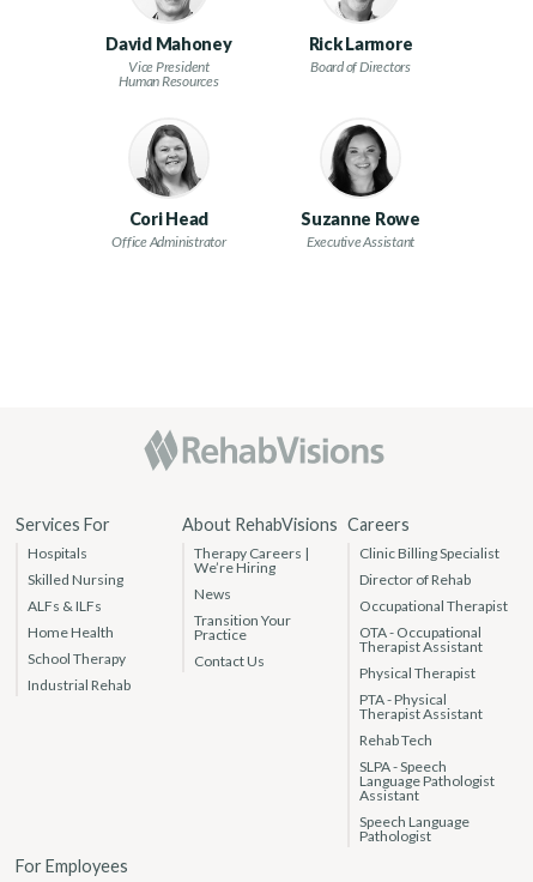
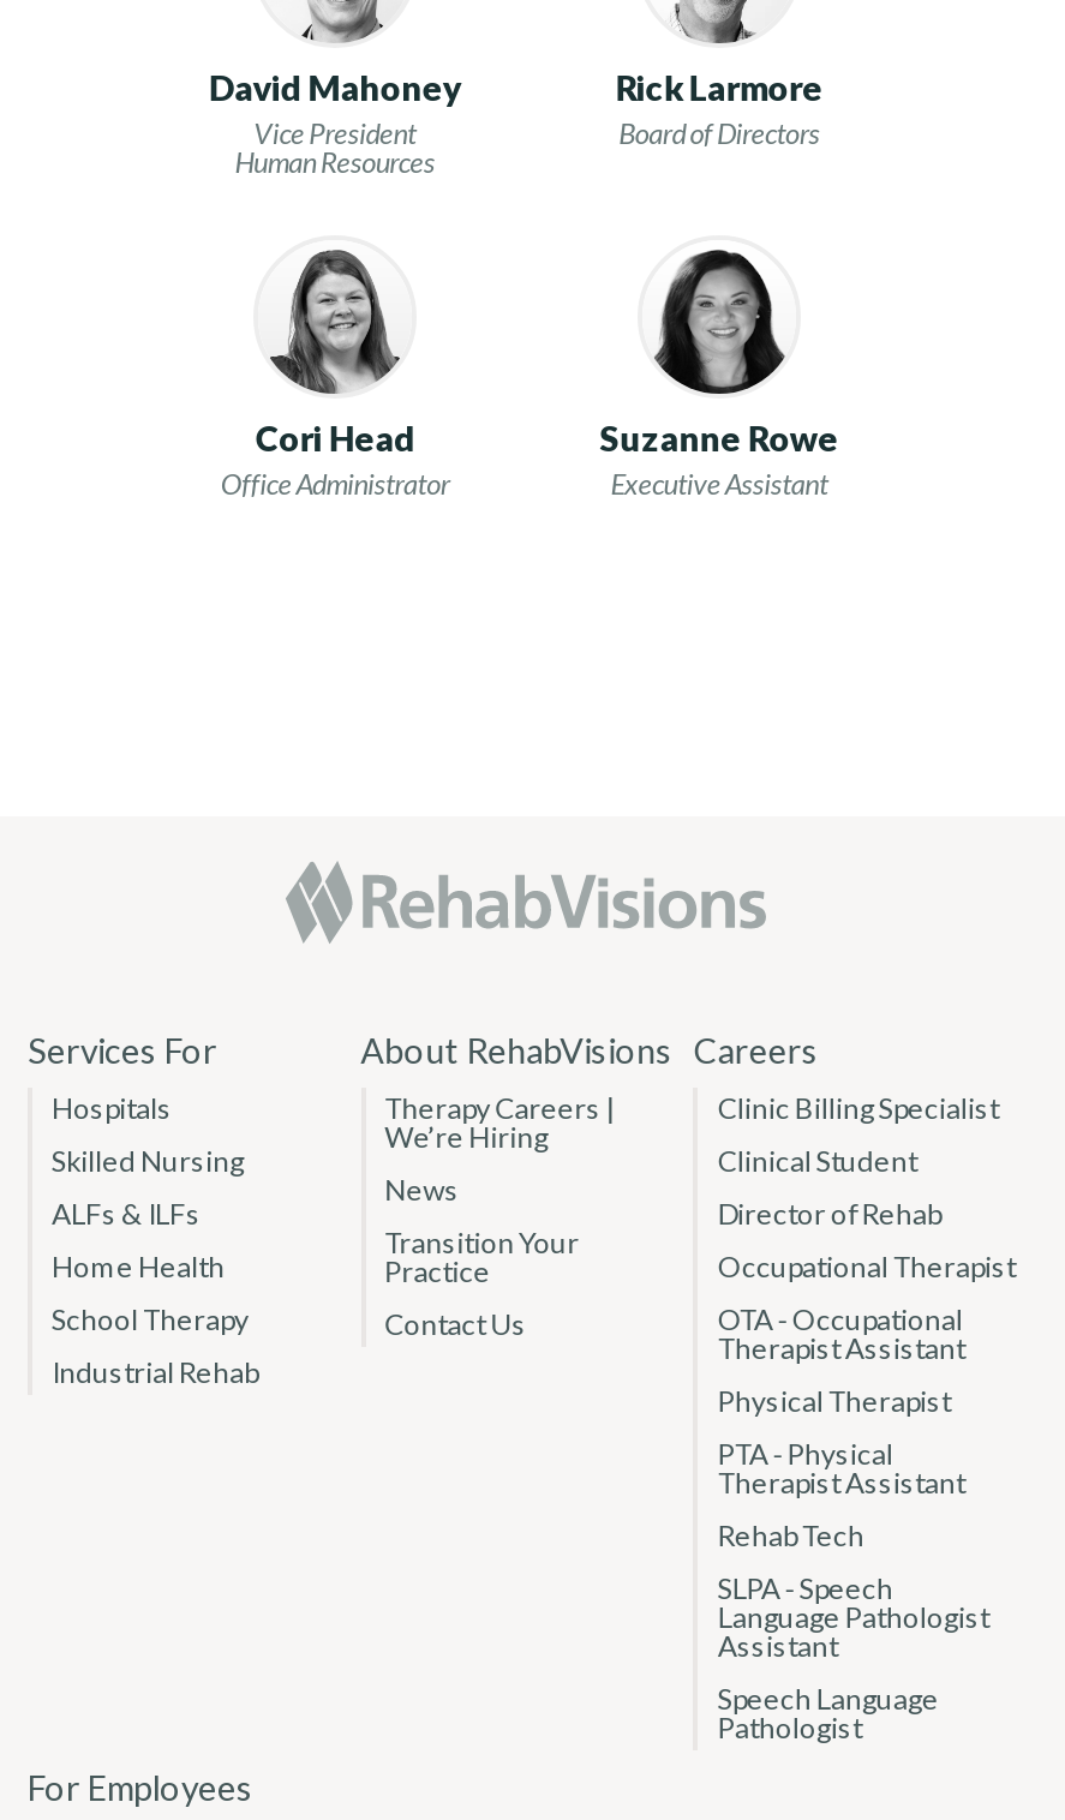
+ Clinical Student
